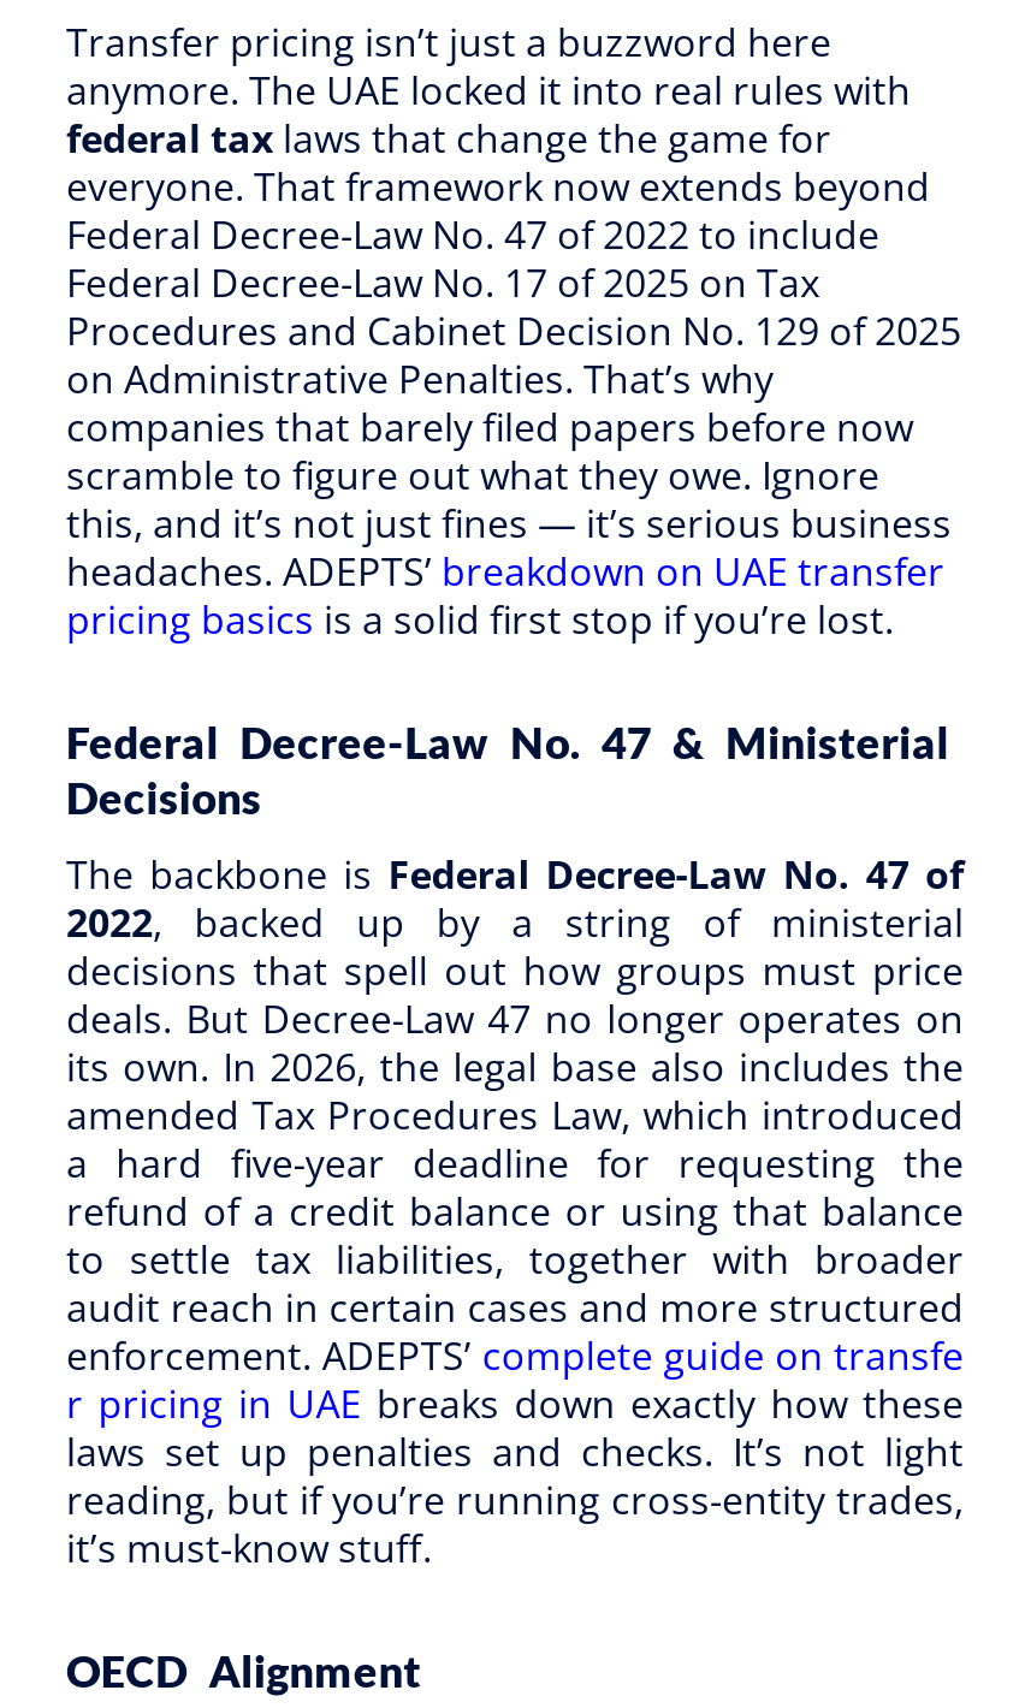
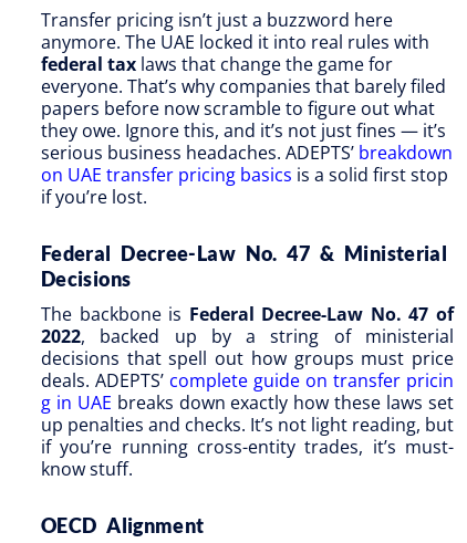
- everyone. That framework now extends beyond
- Federal Decree-Law No. 47 of 2022 to include
- Federal Decree-Law No. 17 of 2025 on Tax
- Procedures and Cabinet Decision No. 129 of 2025
- on Administrative Penalties. That’s why
- companies that barely filed papers before now
- scramble to figure out what they owe. Ignore
- this, and it’s not just fines — it’s serious business
- headaches. ADEPTS’ breakdown on UAE transfer
- pricing basics is a solid first stop if you’re lost.
+ everyone. That’s why companies that barely filed
+ papers before now scramble to figure out what
+ they owe. Ignore this, and it’s not just fines — it’s
+ serious business headaches. ADEPTS’ breakdown
+ on UAE transfer pricing basics is a solid first stop
+ if you’re lost.

- deals. But Decree-Law 47 no longer operates on
- its own. In 2026, the legal base also includes the
- amended Tax Procedures Law, which introduced
- a hard five-year deadline for requesting the
- refund of a credit balance or using that balance
- to settle tax liabilities, together with broader
- audit reach in certain cases and more structured
- enforcement. ADEPTS’ complete guide on transfe
- r pricing in UAE breaks down exactly how these
- laws set up penalties and checks. It’s not light
- reading, but if you’re running cross-entity trades,
- it’s must-know stuff.
+ deals. ADEPTS’ complete guide on transfer pricin
+ g in UAE breaks down exactly how these laws set
+ up penalties and checks. It’s not light reading, but
+ if you’re running cross-entity trades, it’s must-
+ know stuff.
